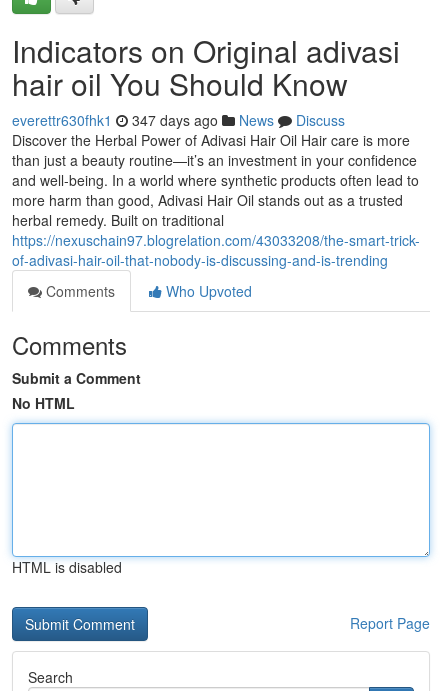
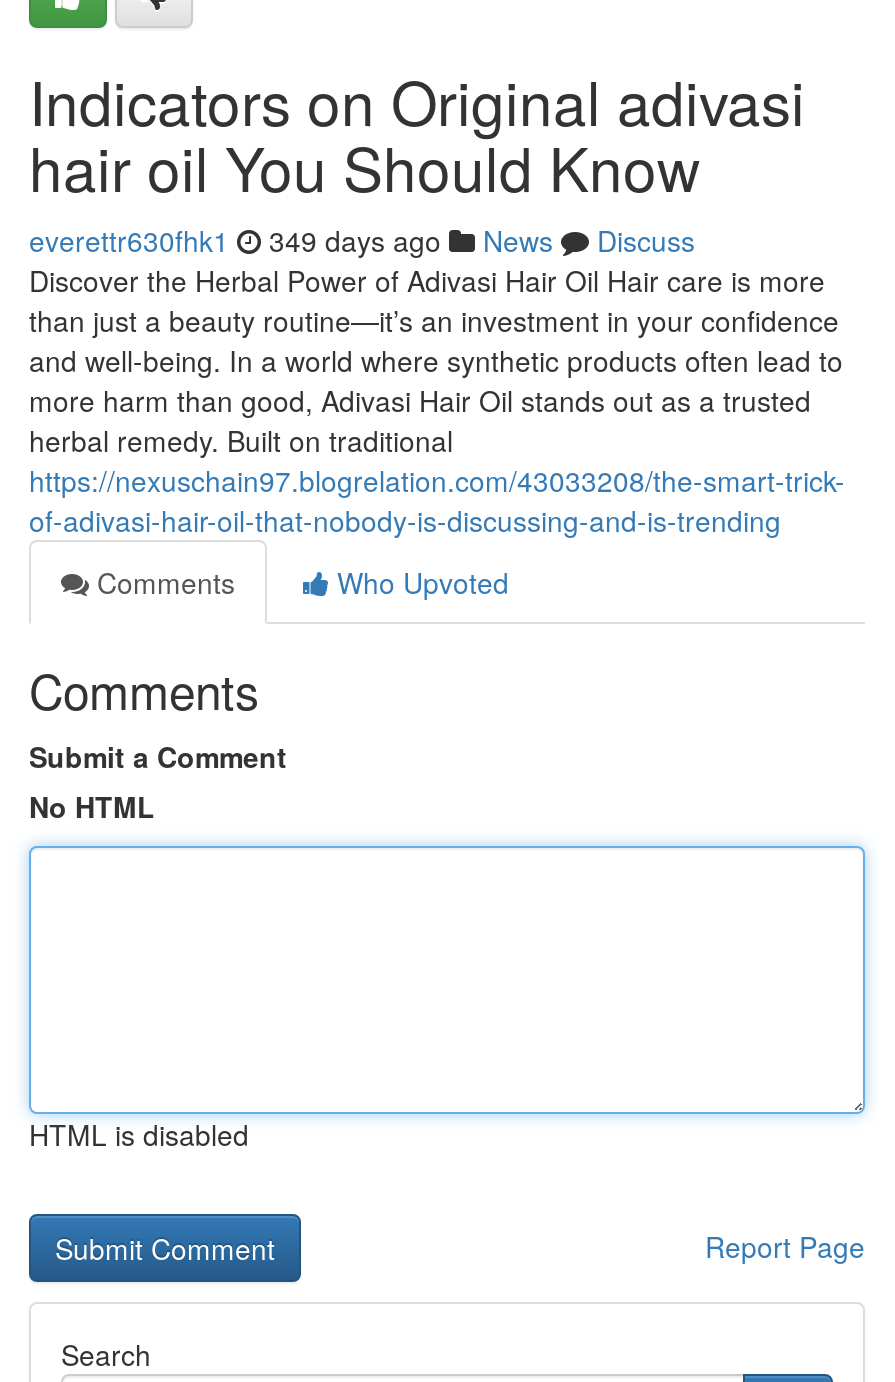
- everettr630fhk1 347 days ago News Discuss
+ everettr630fhk1 349 days ago News Discuss
